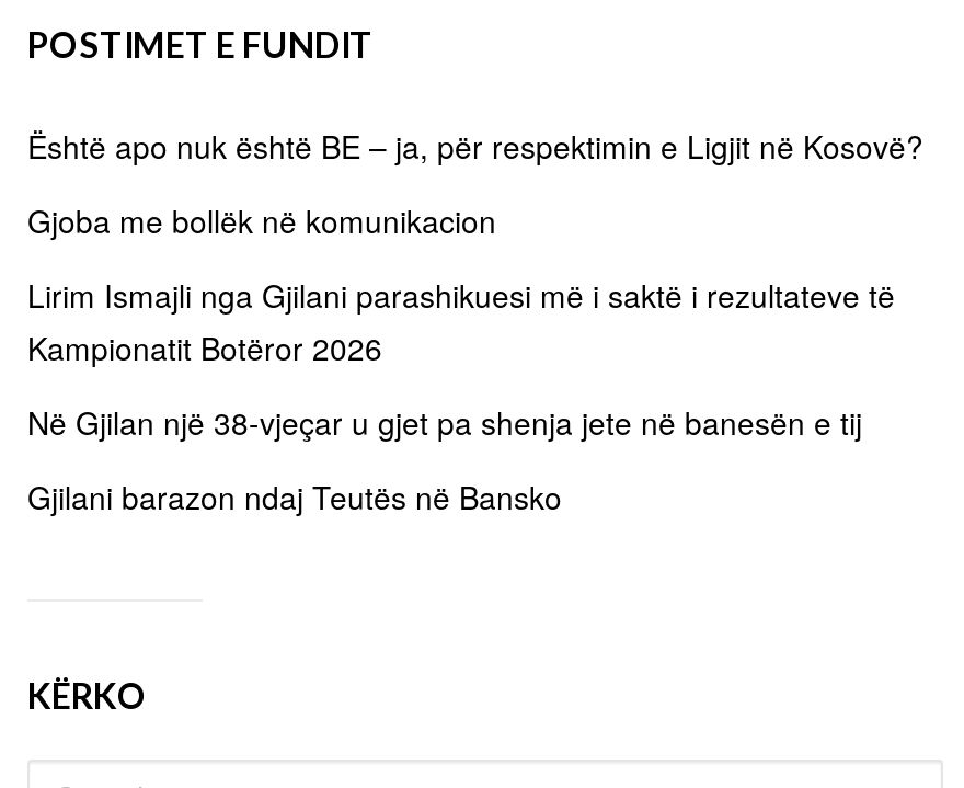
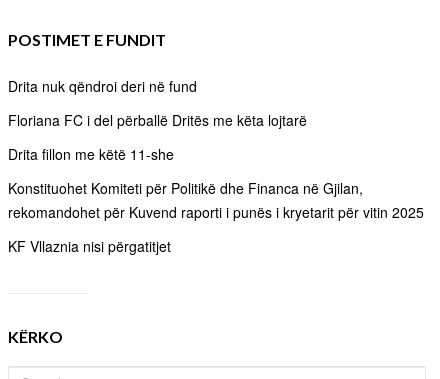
- Është apo nuk është BE – ja, për respektimin e Ligjit në Kosovë?
+ Drita nuk qëndroi deri në fund

- Gjoba me bollëk në komunikacion
+ Floriana FC i del përballë Dritës me këta lojtarë

- Lirim Ismajli nga Gjilani parashikuesi më i saktë i rezultateve të
- Kampionatit Botëror 2026
+ Drita fillon me këtë 11-she

- Në Gjilan një 38-vjeçar u gjet pa shenja jete në banesën e tij
+ Konstituohet Komiteti për Politikë dhe Financa në Gjilan,
+ rekomandohet për Kuvend raporti i punës i kryetarit për vitin 2025

- Gjilani barazon ndaj Teutës në Bansko
+ KF Vllaznia nisi përgatitjet
